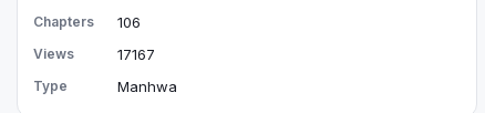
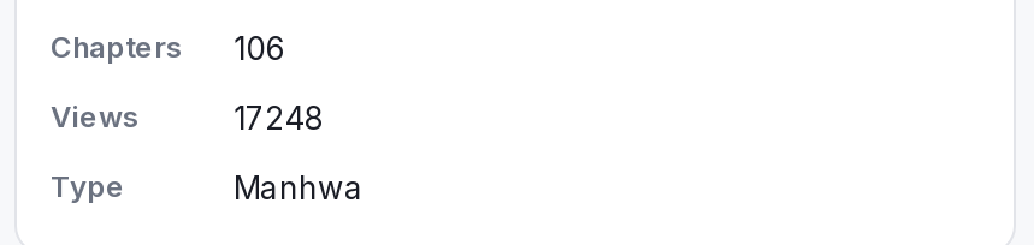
- 17167
+ 17248
